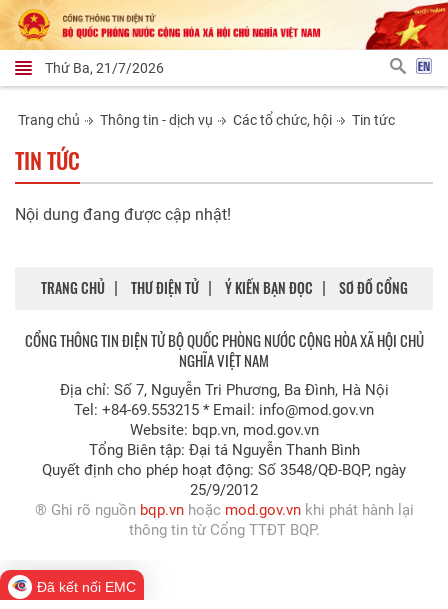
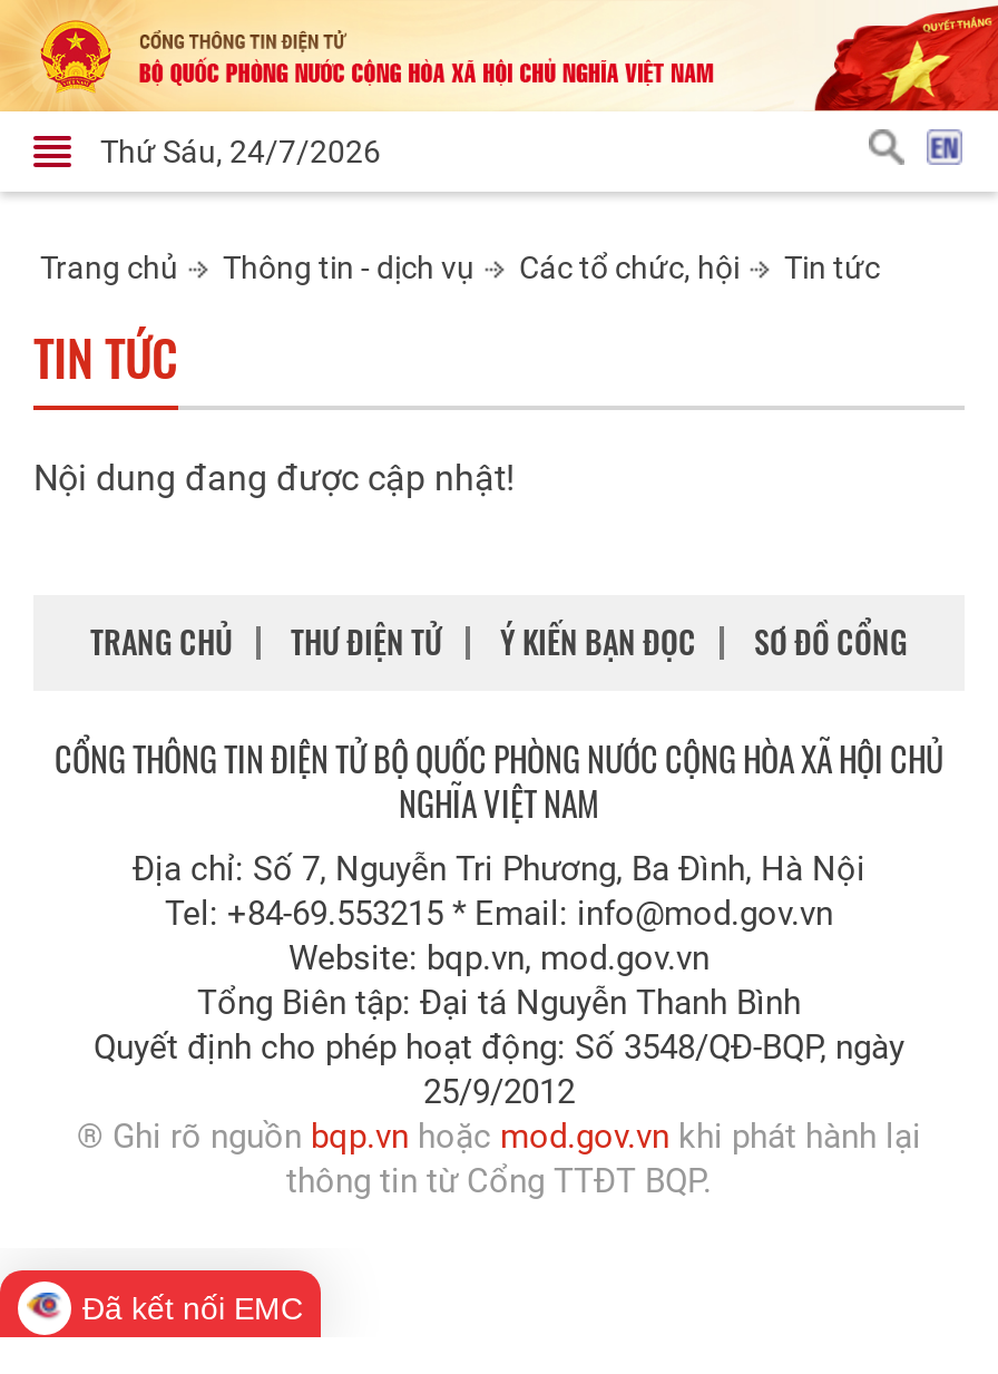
- Thứ Ba, 21/7/2026
+ Thứ Sáu, 24/7/2026
